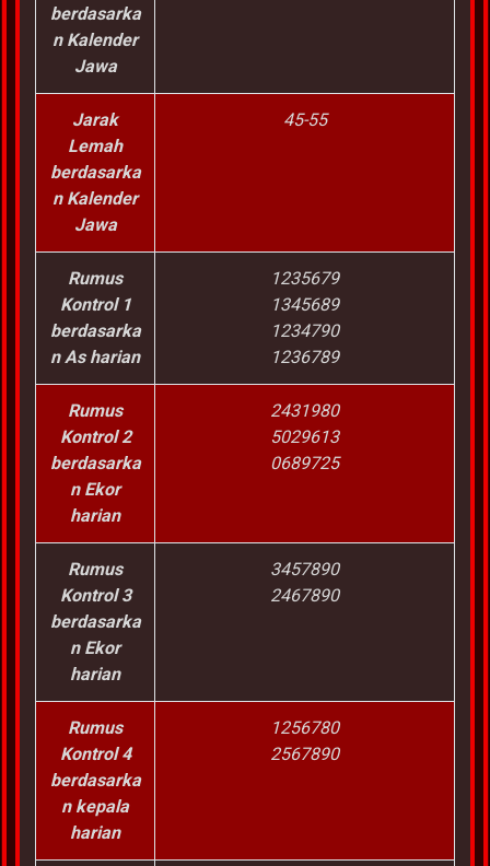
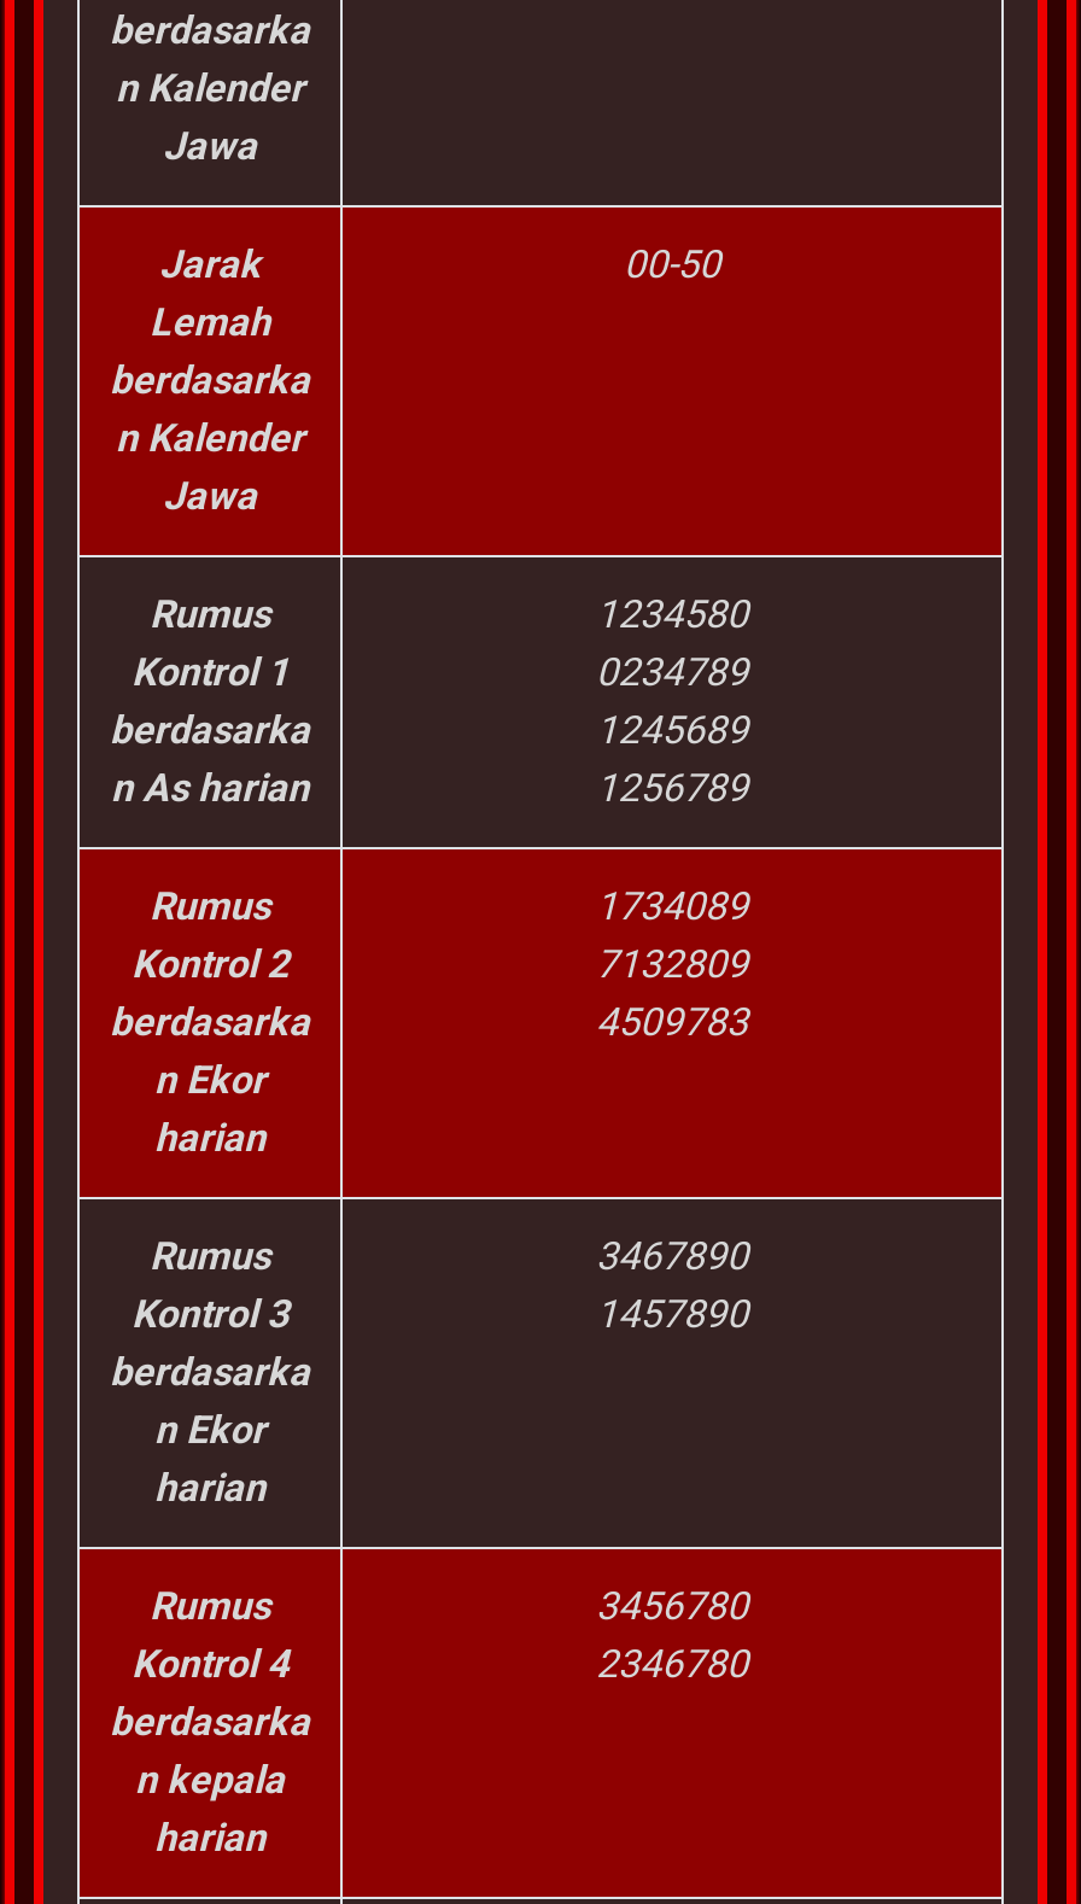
- 45-55
+ 00-50

- 1235679
+ 1234580

- 1345689
+ 0234789

- 1234790
+ 1245689

- 1236789
+ 1256789

- 2431980
+ 1734089

- 5029613
+ 7132809

- 0689725
+ 4509783

- 3457890
+ 3467890

- 2467890
+ 1457890

- 1256780
+ 3456780

- 2567890
+ 2346780
